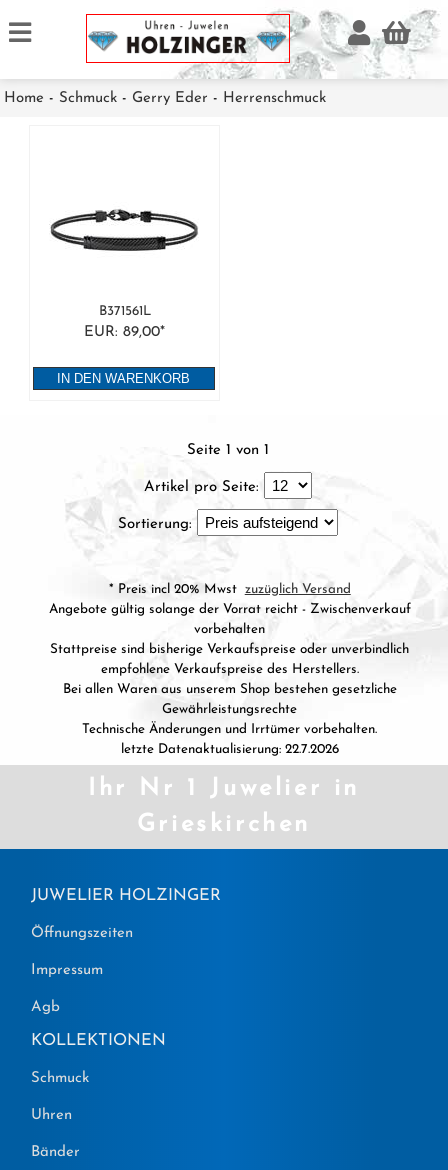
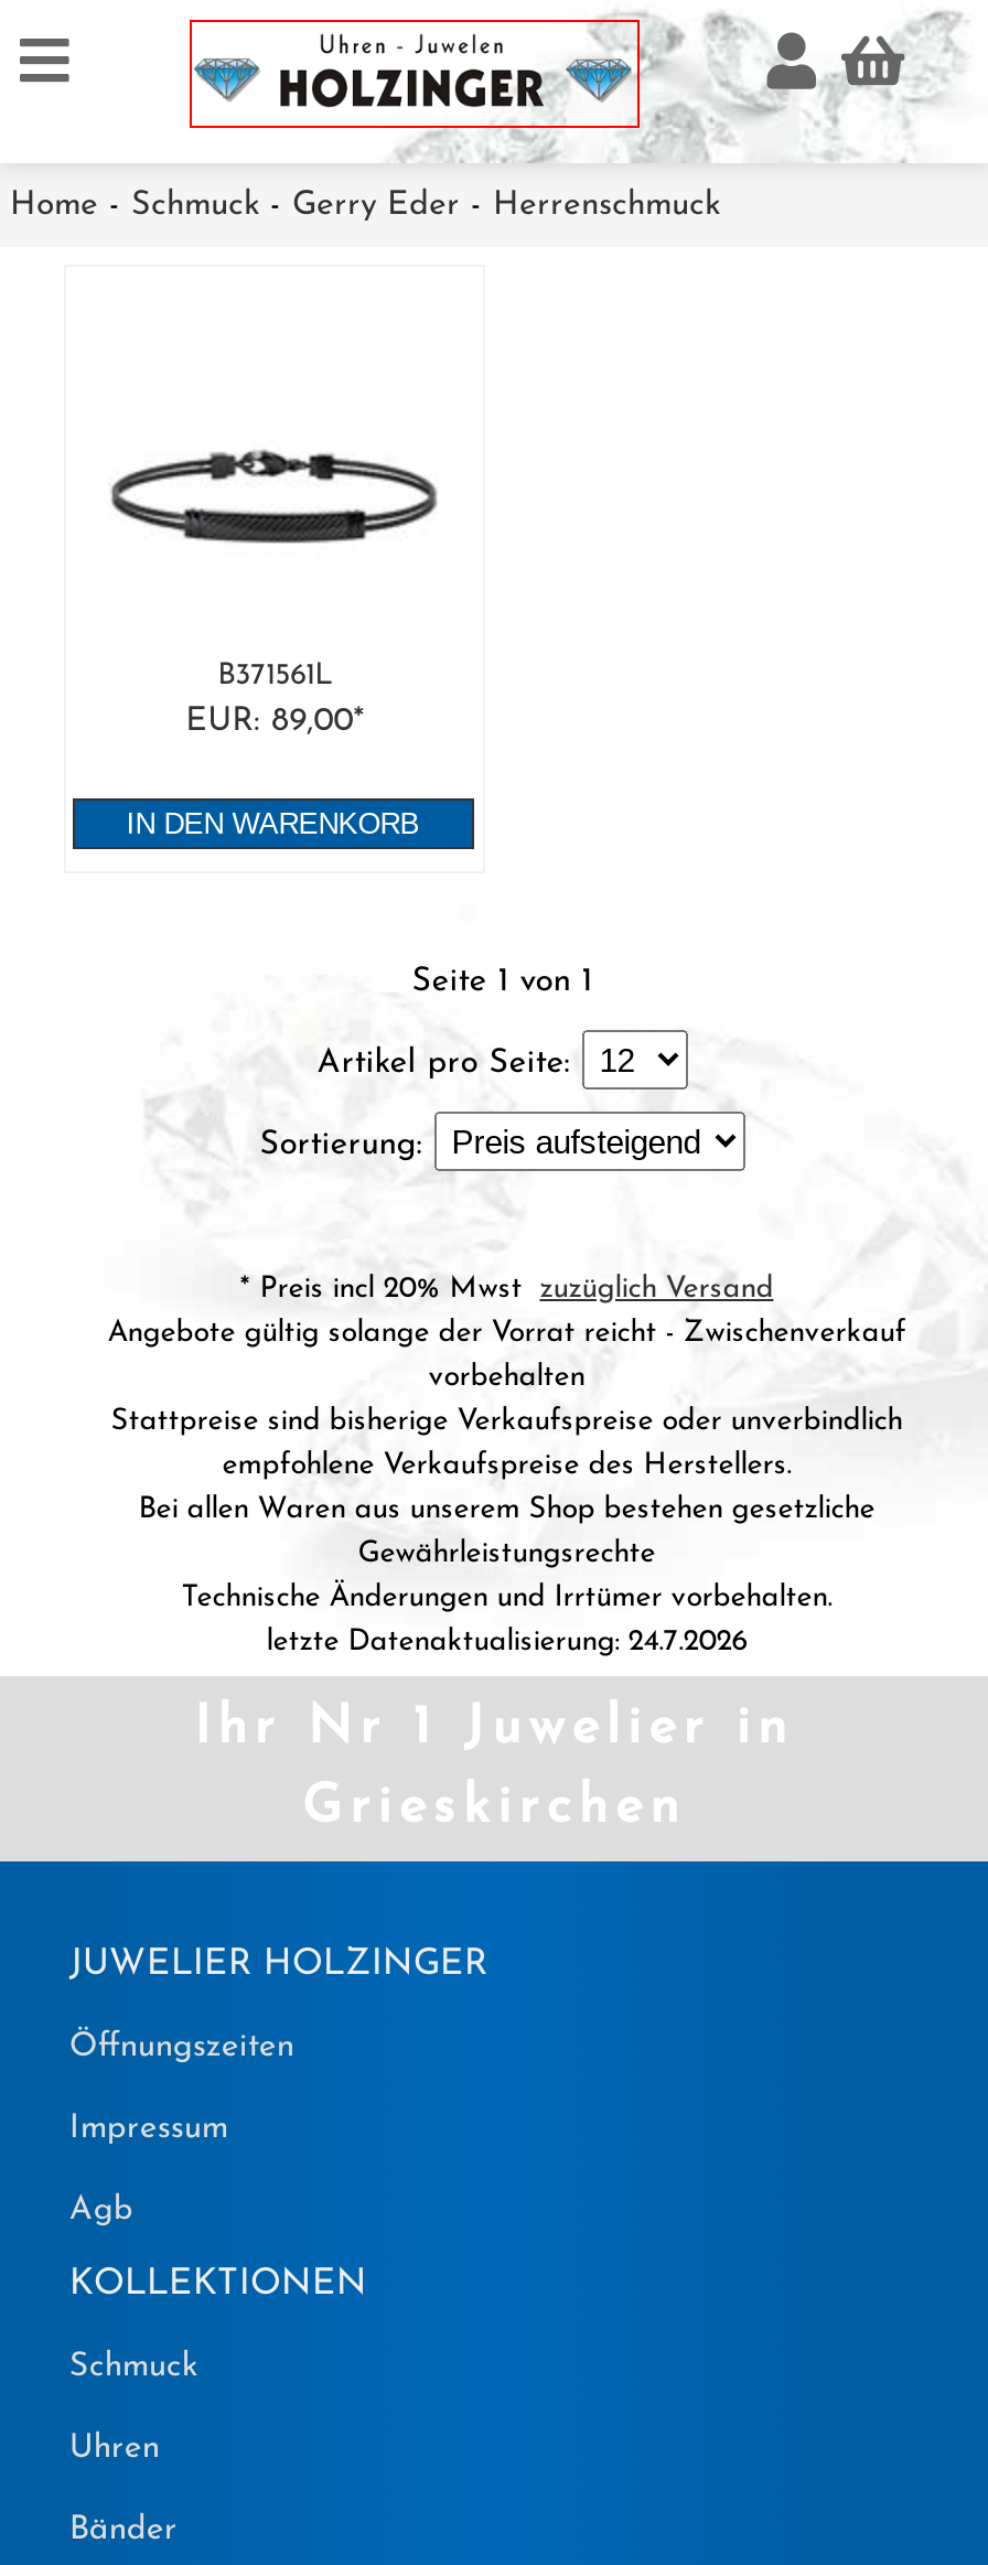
- letzte Datenaktualisierung: 22.7.2026
+ letzte Datenaktualisierung: 24.7.2026
